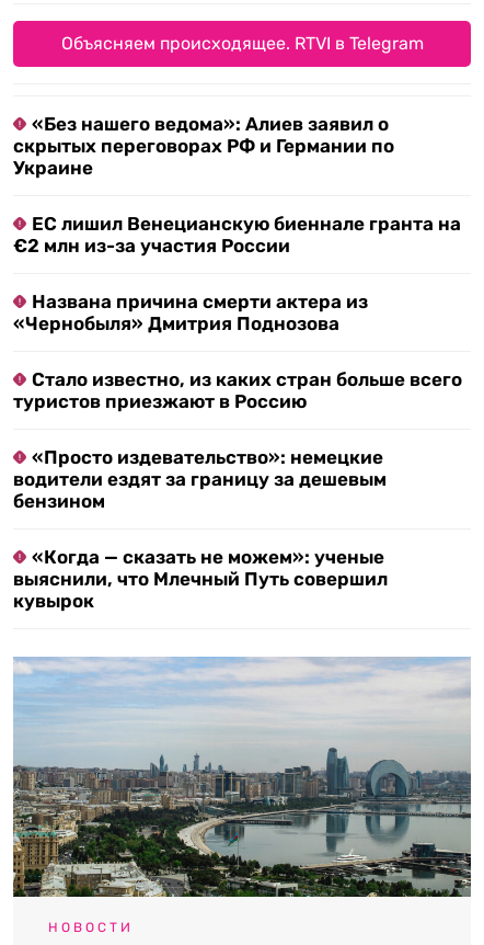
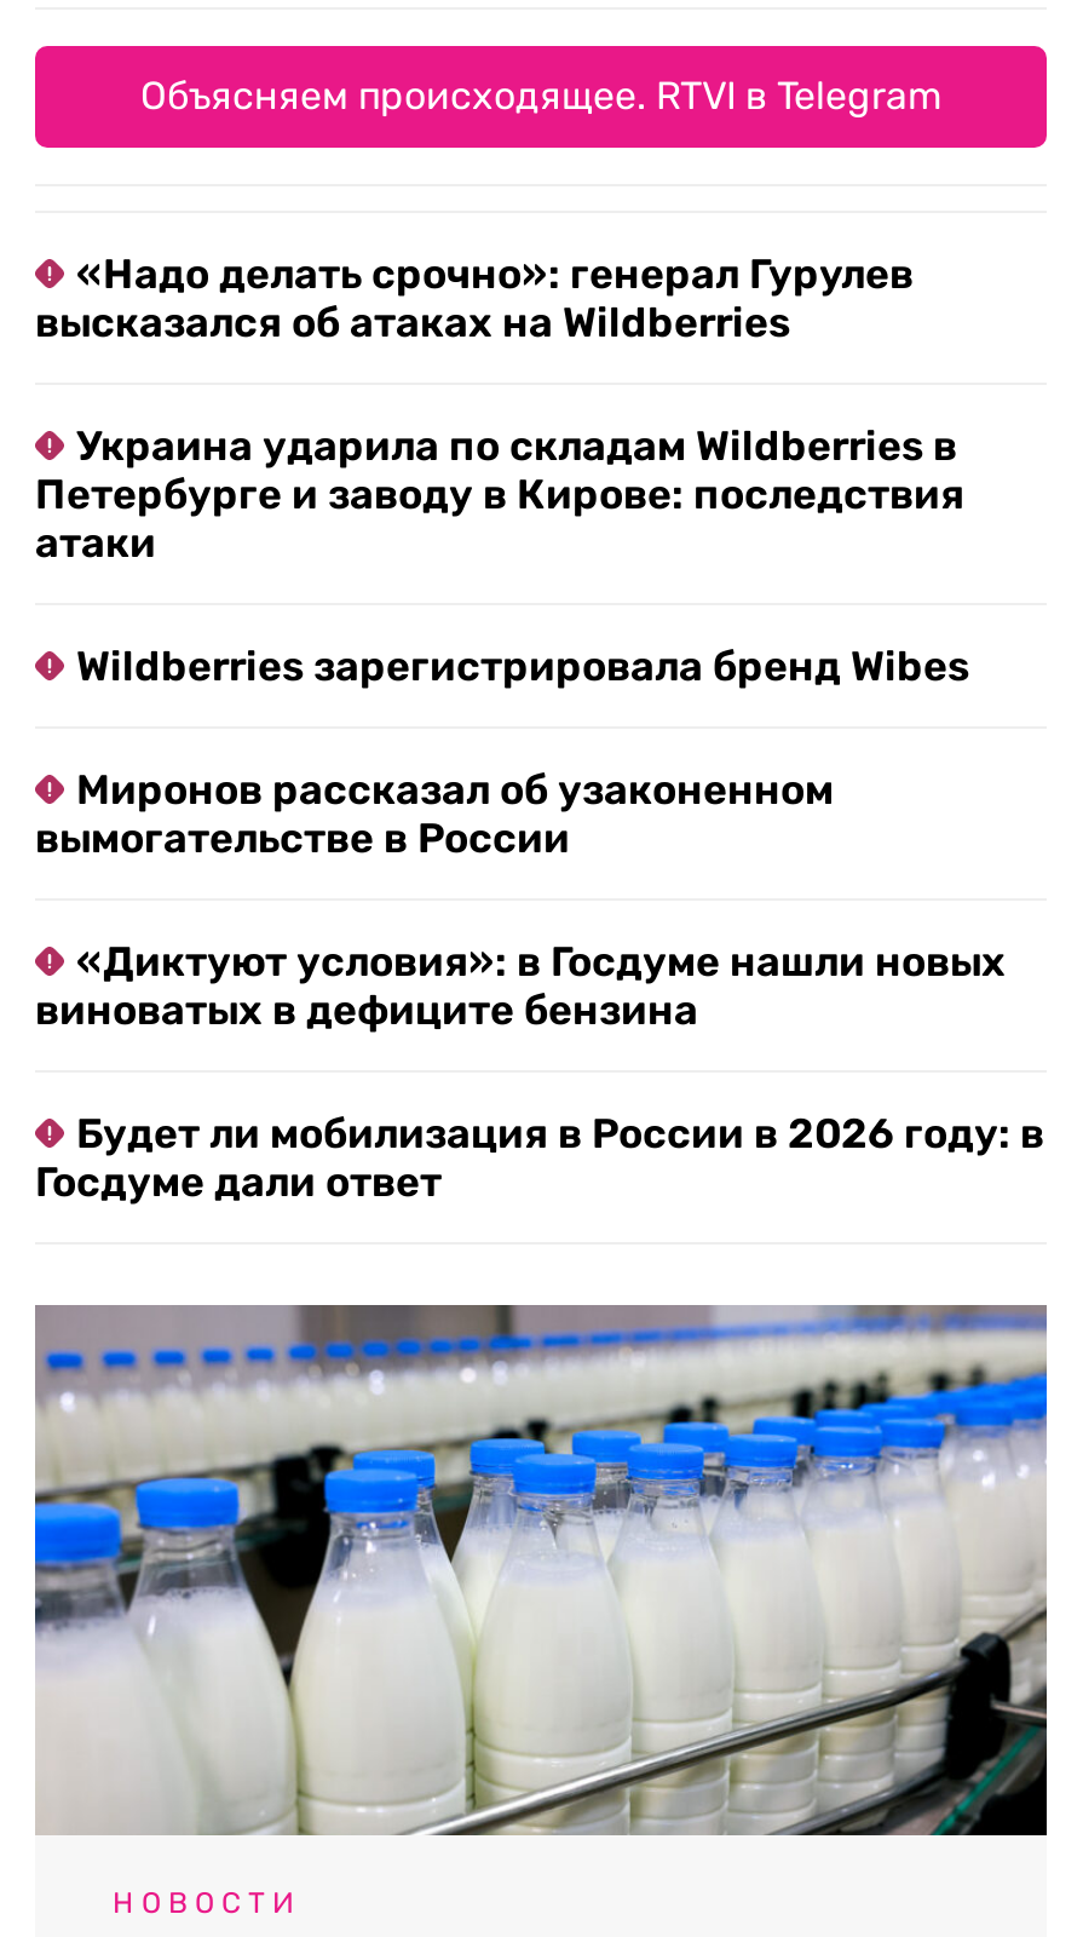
- «Без нашего ведома»: Алиев заявил о
- скрытых переговорах РФ и Германии по
- Украине
+ «Надо делать срочно»: генерал Гурулев
+ высказался об атаках на Wildberries

- ЕС лишил Венецианскую биеннале гранта на
- €2 млн из-за участия России
+ Украина ударила по складам Wildberries в
+ Петербурге и заводу в Кирове: последствия
+ атаки

- Названа причина смерти актера из
- «Чернобыля» Дмитрия Поднозова
+ Wildberries зарегистрировала бренд Wibes

- Стало известно, из каких стран больше всего
- туристов приезжают в Россию
+ Миронов рассказал об узаконенном
+ вымогательстве в России

- «Просто издевательство»: немецкие
- водители ездят за границу за дешевым
- бензином
+ «Диктуют условия»: в Госдуме нашли новых
+ виноватых в дефиците бензина

- «Когда — сказать не можем»: ученые
- выяснили, что Млечный Путь совершил
- кувырок
+ Будет ли мобилизация в России в 2026 году: в
+ Госдуме дали ответ

- [image]
+ [image]
